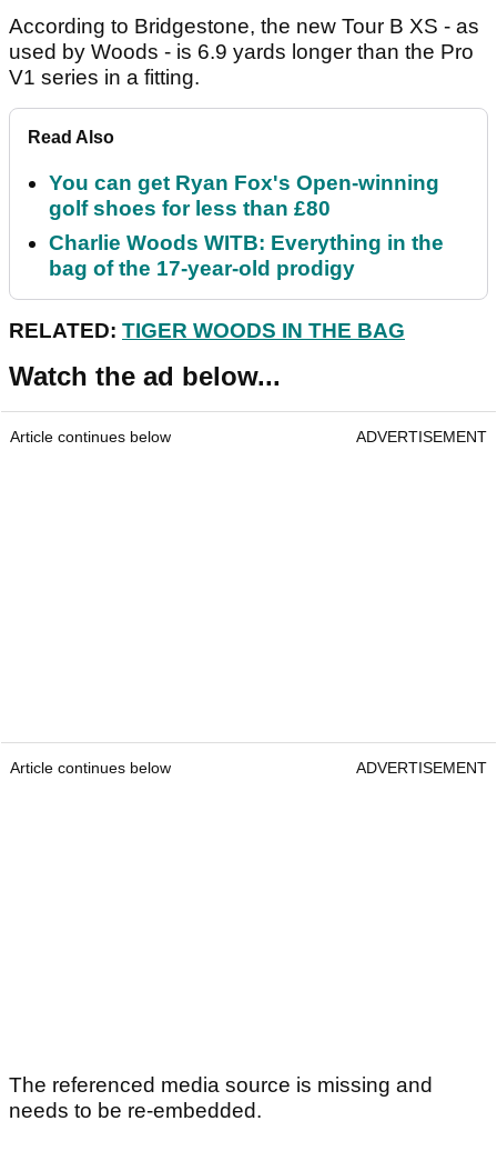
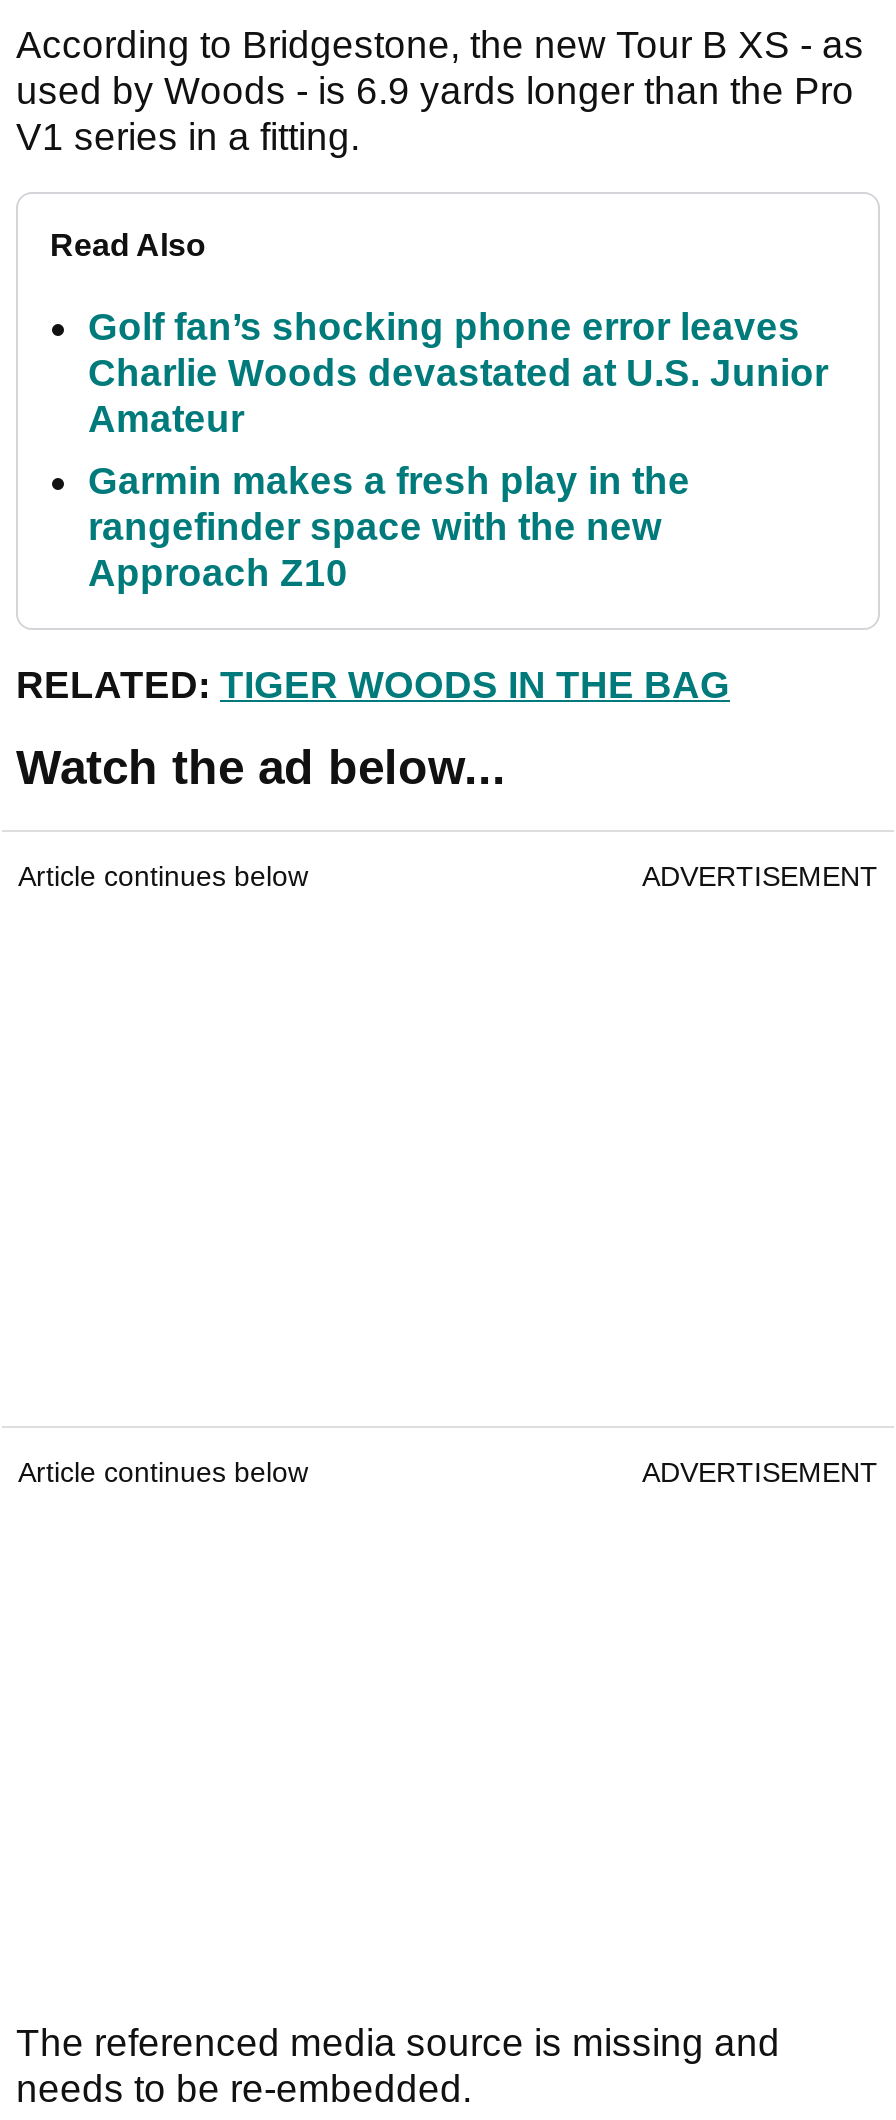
- You can get Ryan Fox's Open-winning
- golf shoes for less than £80
+ Golf fan’s shocking phone error leaves
+ Charlie Woods devastated at U.S. Junior
+ Amateur

- Charlie Woods WITB: Everything in the
- bag of the 17-year-old prodigy
+ Garmin makes a fresh play in the
+ rangefinder space with the new
+ Approach Z10
